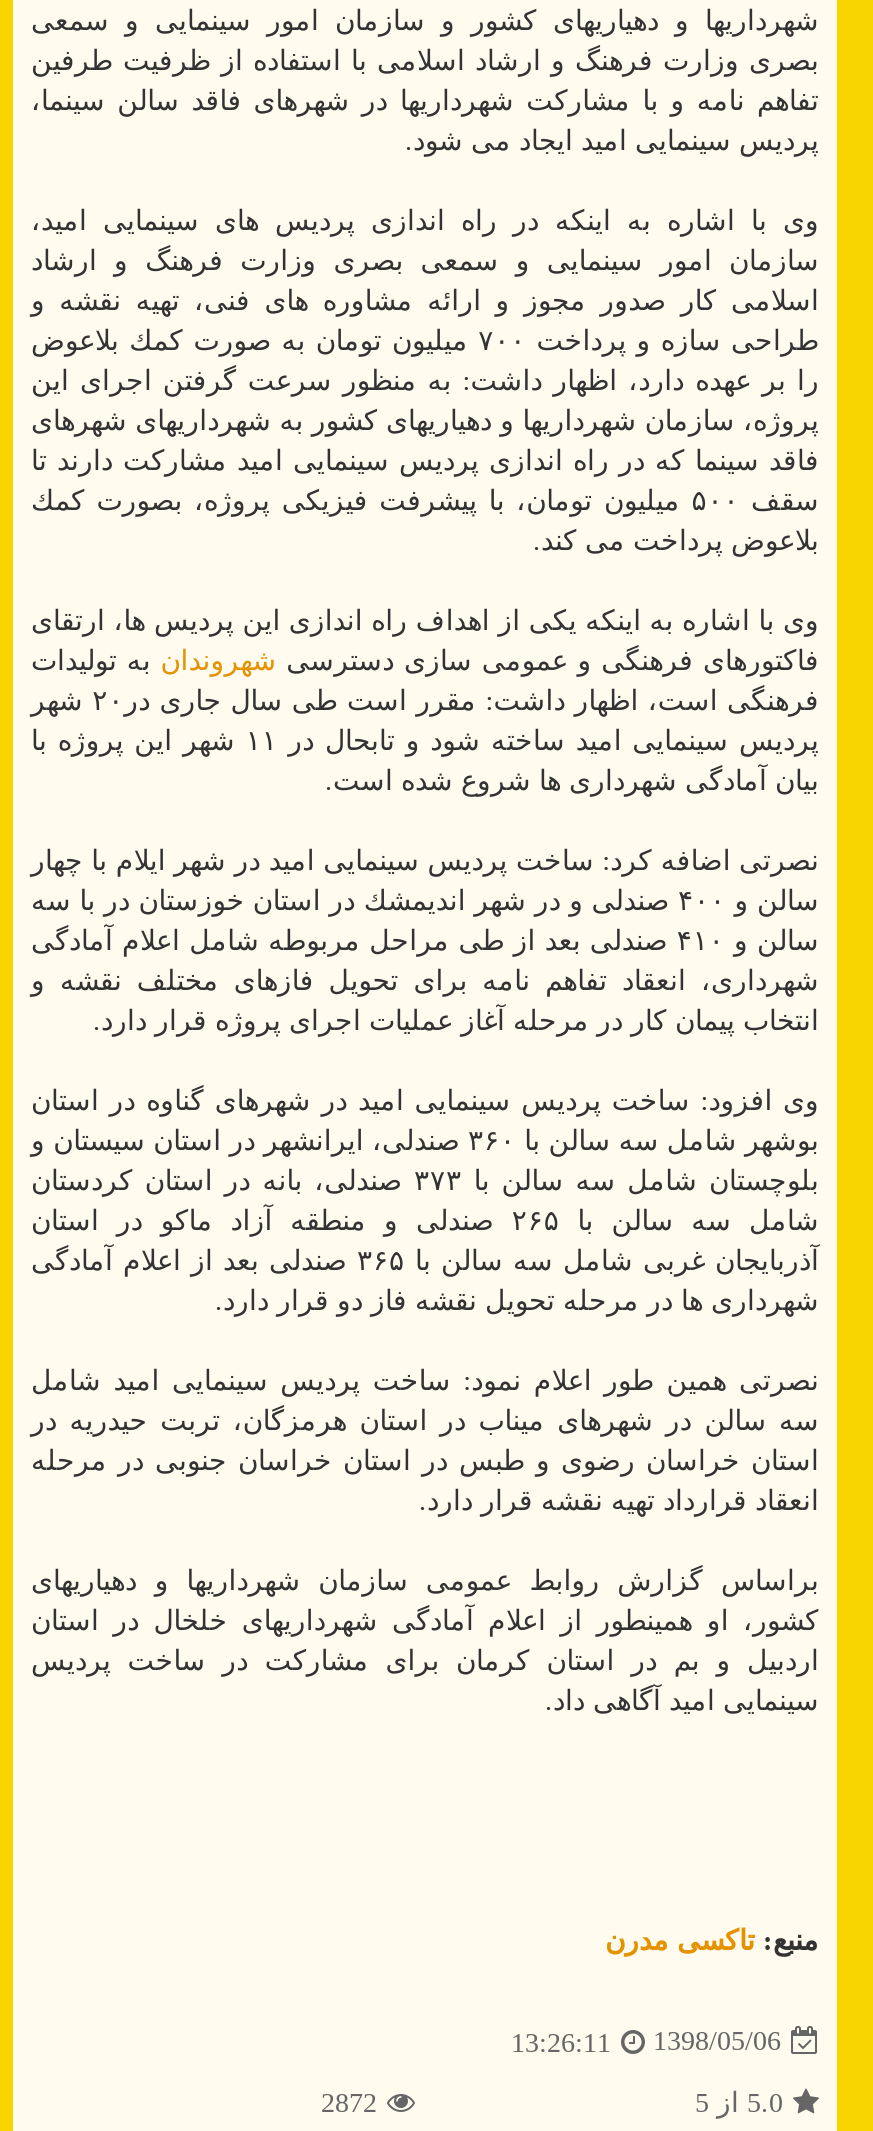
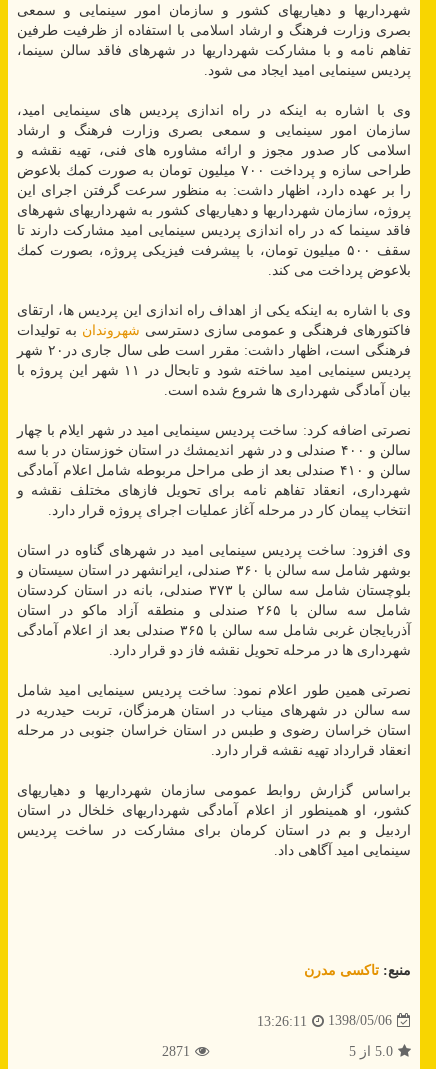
- 2872
+ 2871
